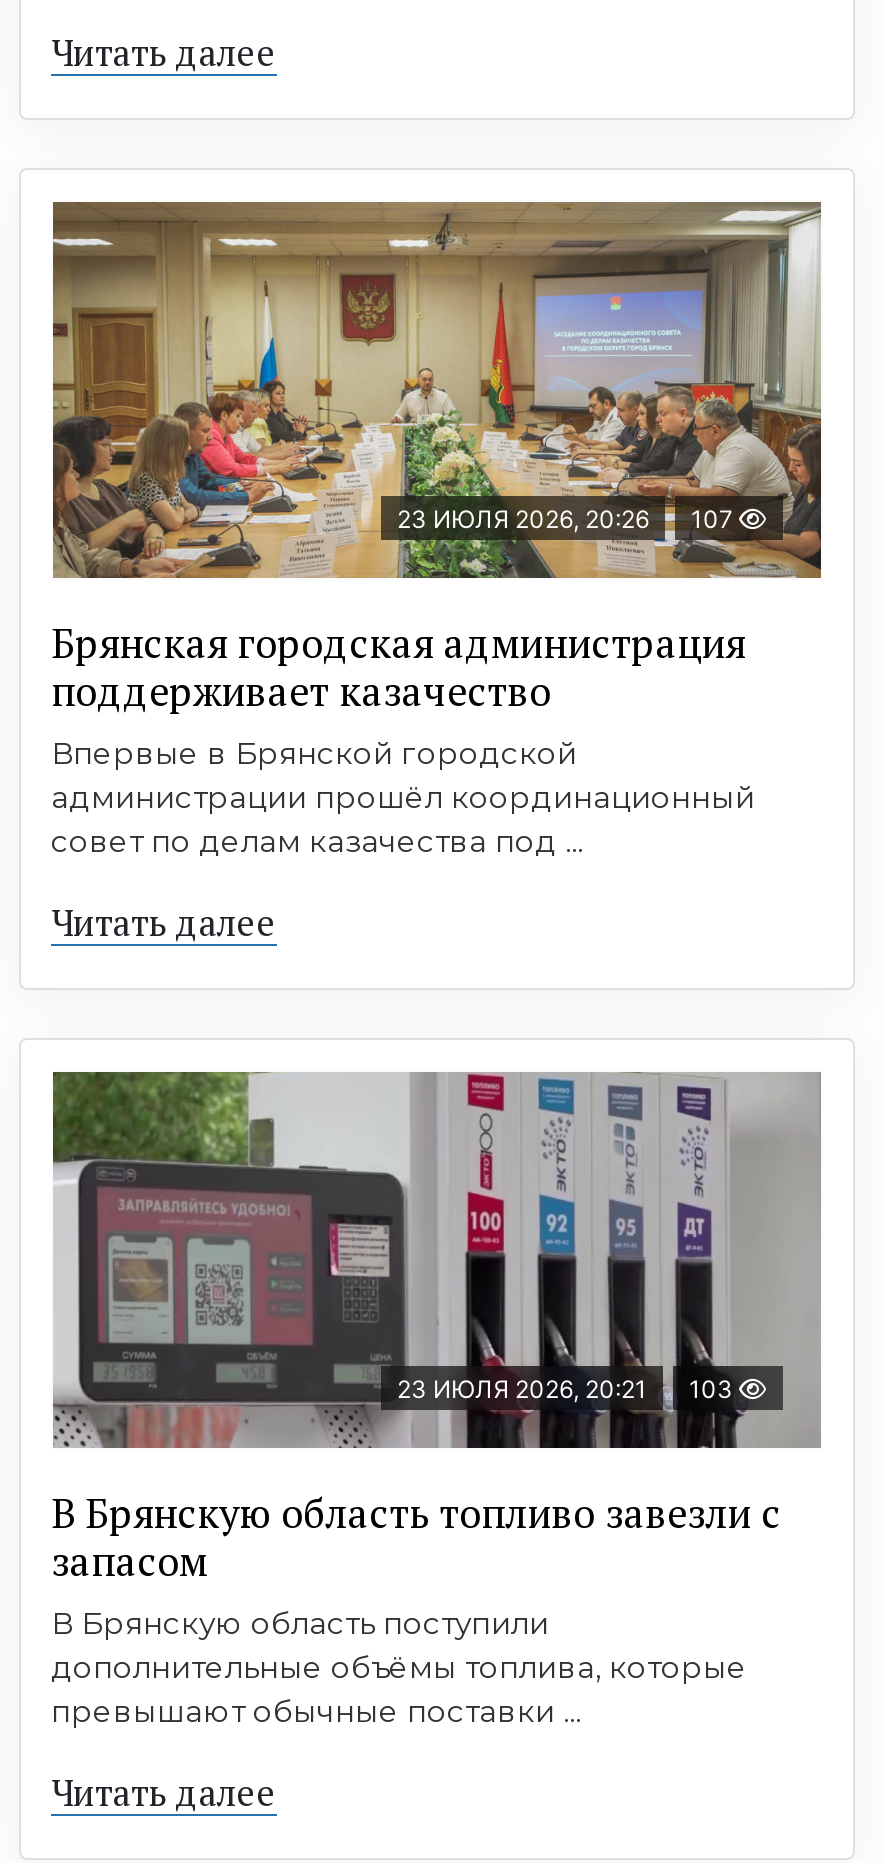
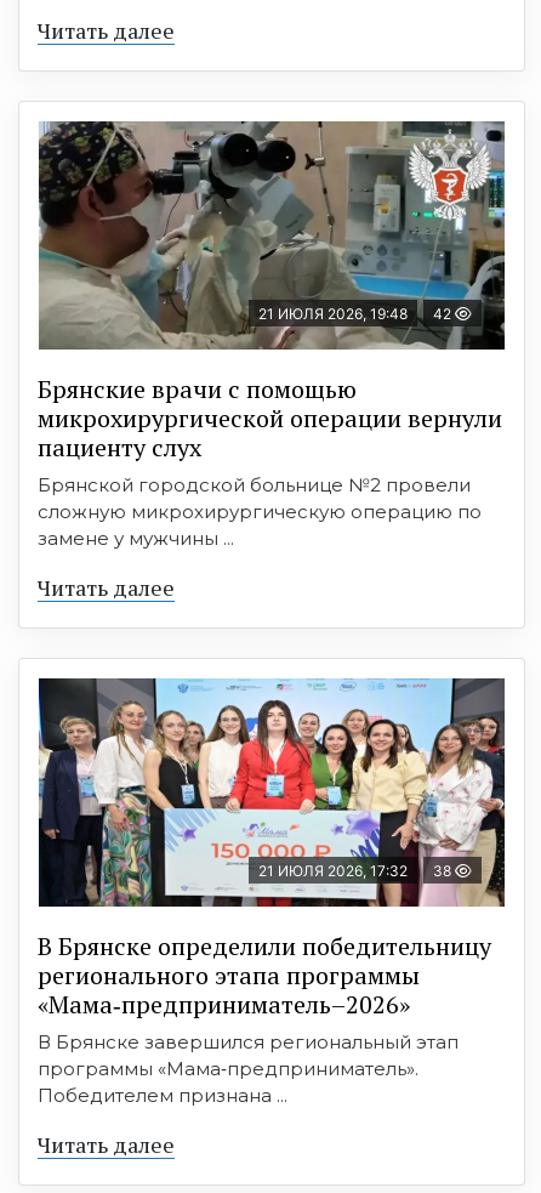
- [image]
- 23 ИЮЛЯ 2026, 20:26
- 107
+ [image]
+ 21 ИЮЛЯ 2026, 19:48
+ 42

- Брянская городская администрация
- поддерживает казачество
- Впервые в Брянской городской
- администрации прошёл координационный
- совет по делам казачества под ...
+ Брянские врачи с помощью
+ микрохирургической операции вернули
+ пациенту слух
+ Брянской городской больнице №2 провели
+ сложную микрохирургическую операцию по
+ замене у мужчины ...

- [image]
- 23 ИЮЛЯ 2026, 20:21
- 103
+ [image]
+ 21 ИЮЛЯ 2026, 17:32
+ 38

- В Брянскую область топливо завезли с
- запасом
- В Брянскую область поступили
- дополнительные объёмы топлива, которые
- превышают обычные поставки ...
+ В Брянске определили победительницу
+ регионального этапа программы
+ «Мама‑предприниматель–2026»
+ В Брянске завершился региональный этап
+ программы «Мама‑предприниматель».
+ Победителем признана ...
